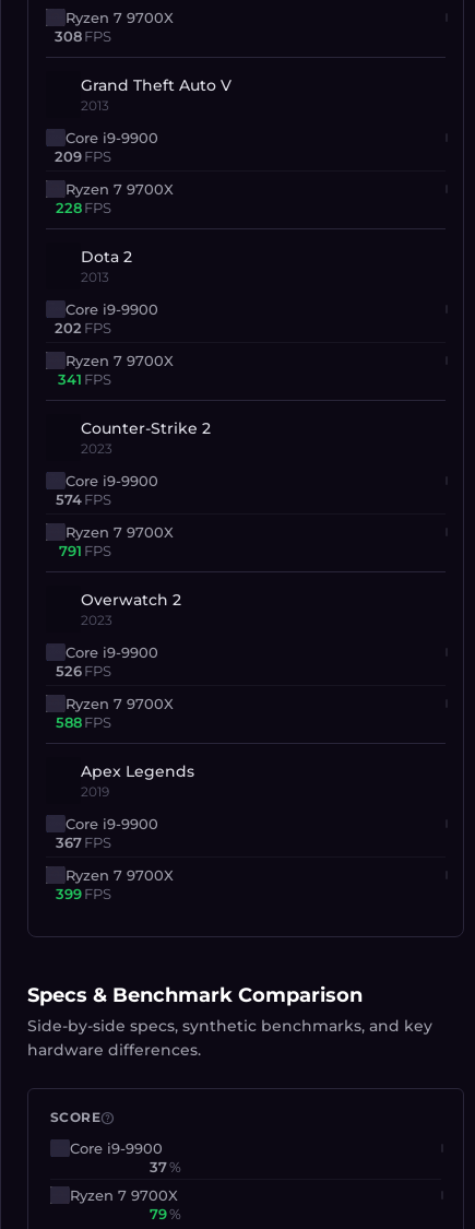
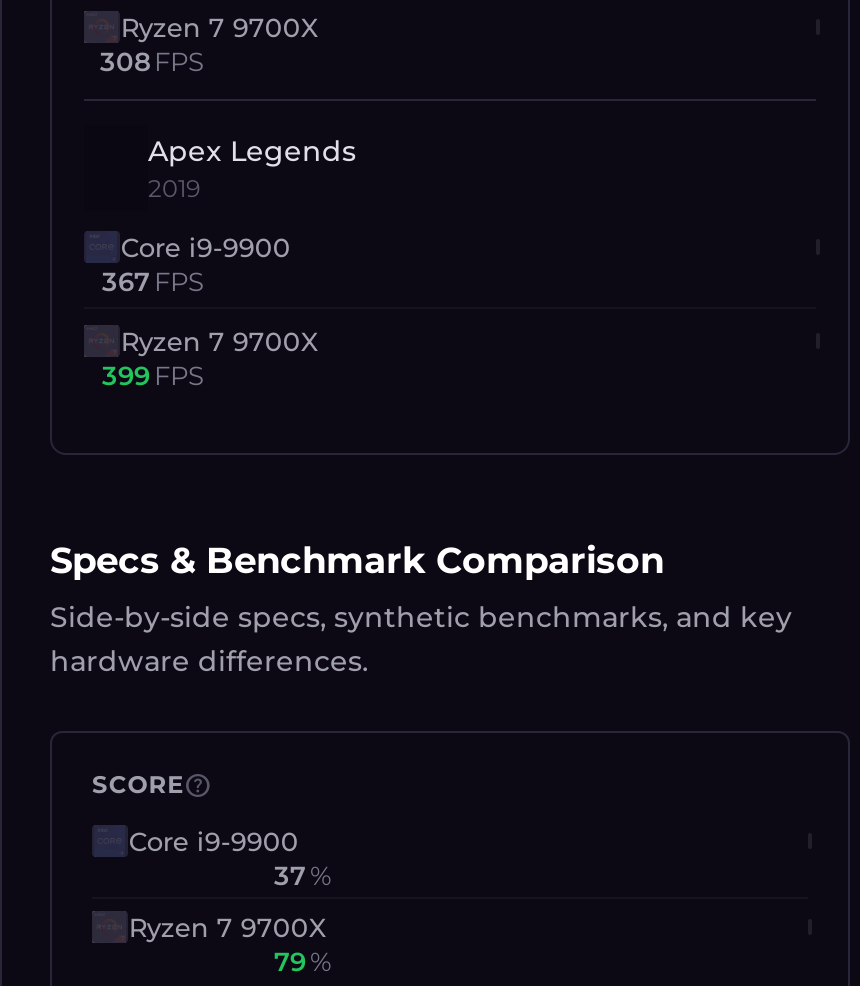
- Grand Theft Auto V
- 2013
- Core i9-9900
- 209 FPS
- Ryzen 7 9700X
- 228 FPS
- Dota 2
- 2013
- Core i9-9900
- 202 FPS
- Ryzen 7 9700X
- 341 FPS
- Counter-Strike 2
- 2023
- Core i9-9900
- 574 FPS
- Ryzen 7 9700X
- 791 FPS
- Overwatch 2
- 2023
- Core i9-9900
- 526 FPS
- Ryzen 7 9700X
- 588 FPS
